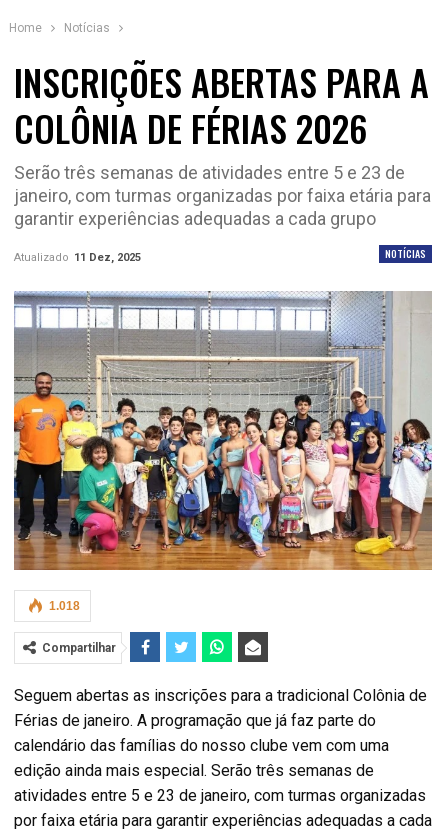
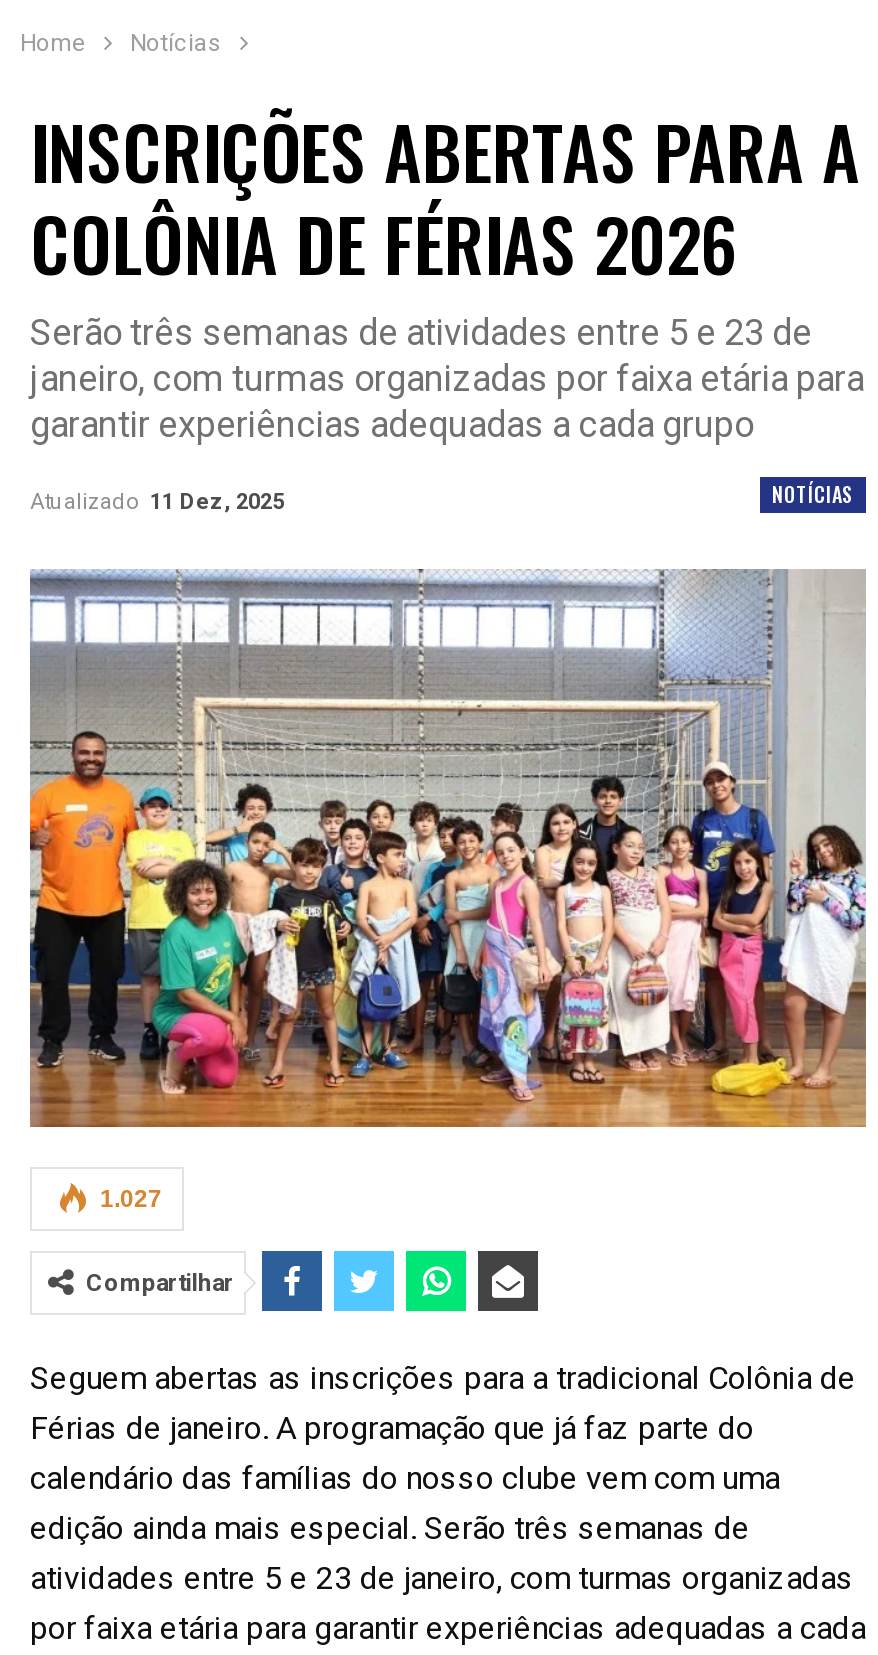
- 1.018
+ 1.027
